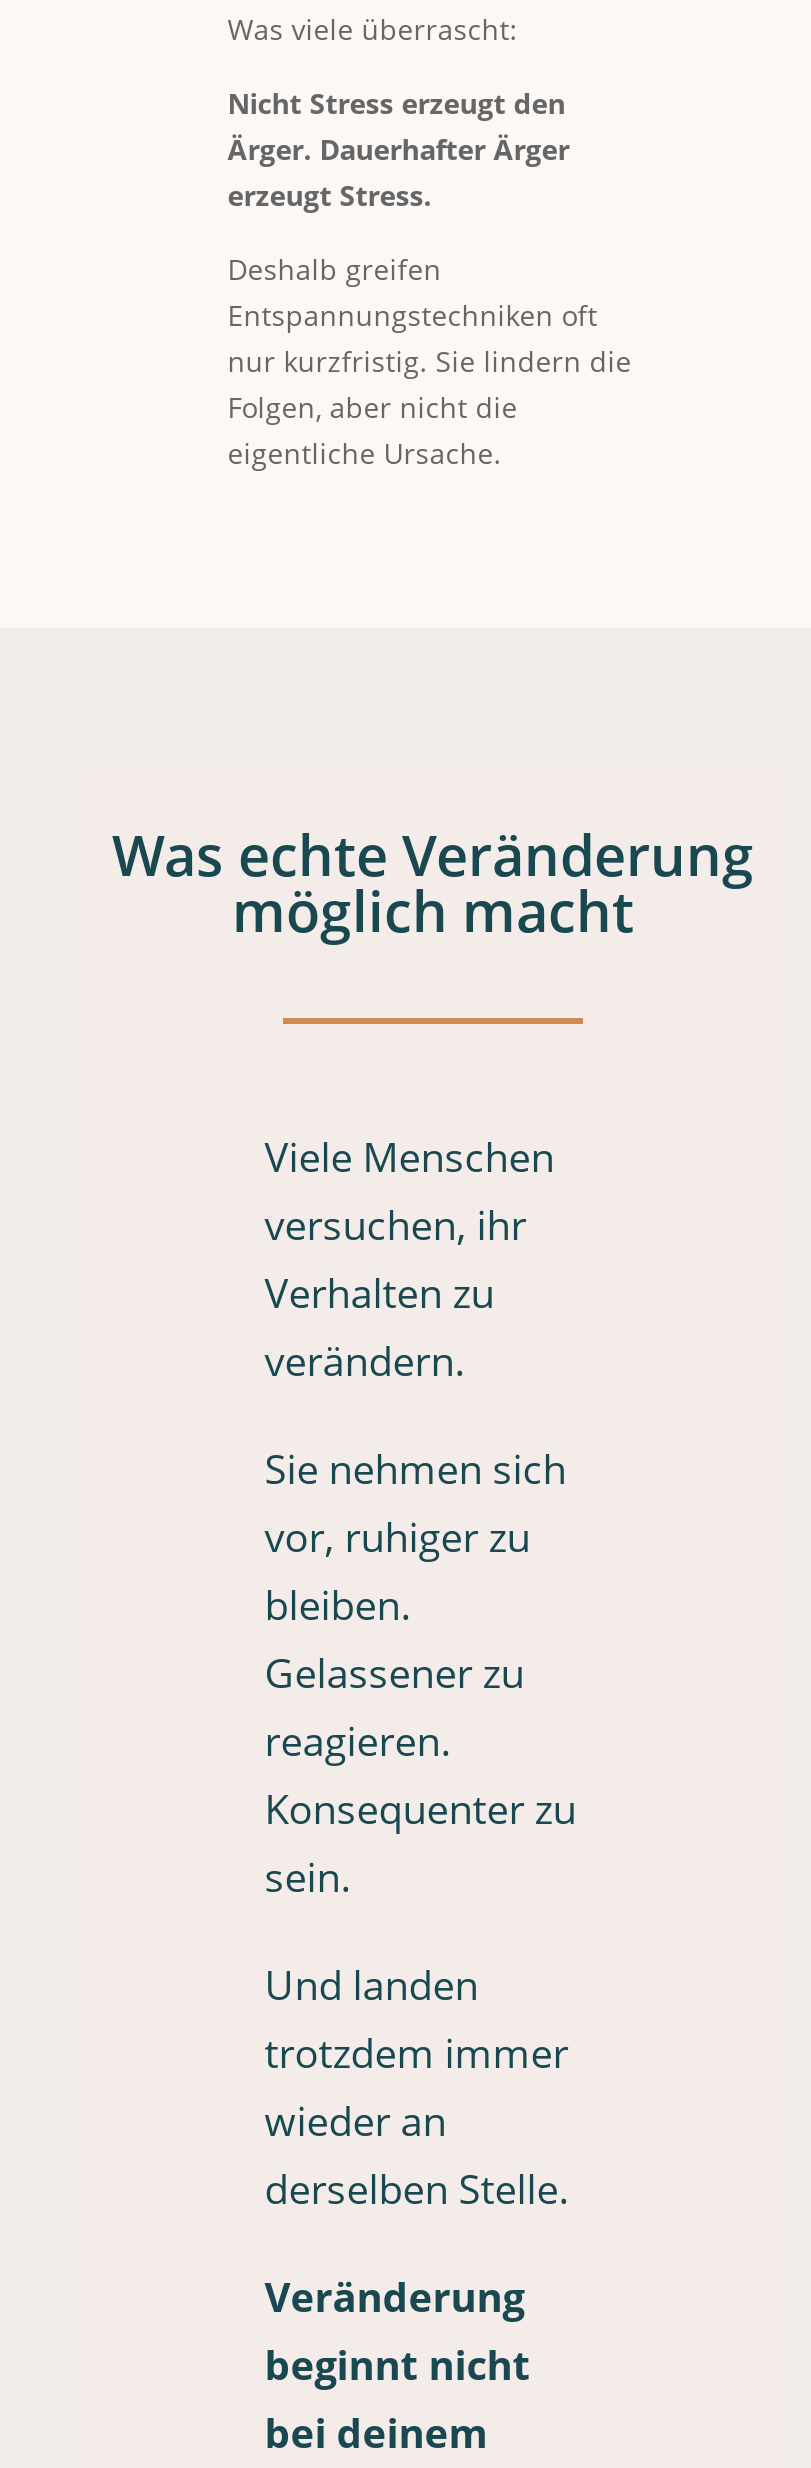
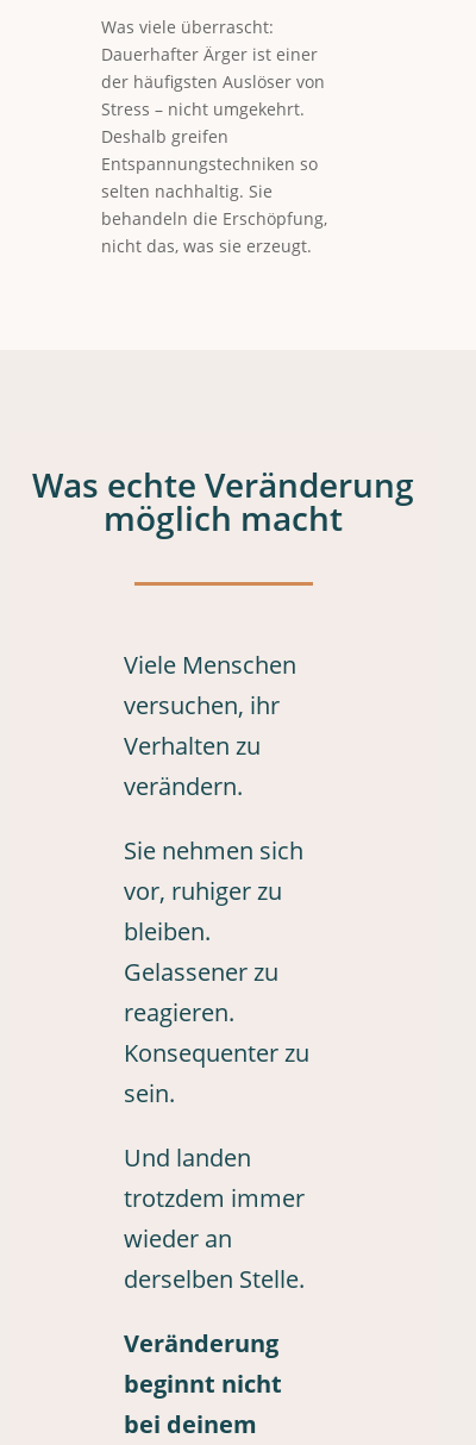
- Nicht Stress erzeugt den
- Ärger. Dauerhafter Ärger
- erzeugt Stress.
+ Dauerhafter Ärger ist einer
+ der häufigsten Auslöser von
+ Stress – nicht umgekehrt.

- Entspannungstechniken oft
- nur kurzfristig. Sie lindern die
- Folgen, aber nicht die
- eigentliche Ursache.
+ Entspannungstechniken so
+ selten nachhaltig. Sie
+ behandeln die Erschöpfung,
+ nicht das, was sie erzeugt.
